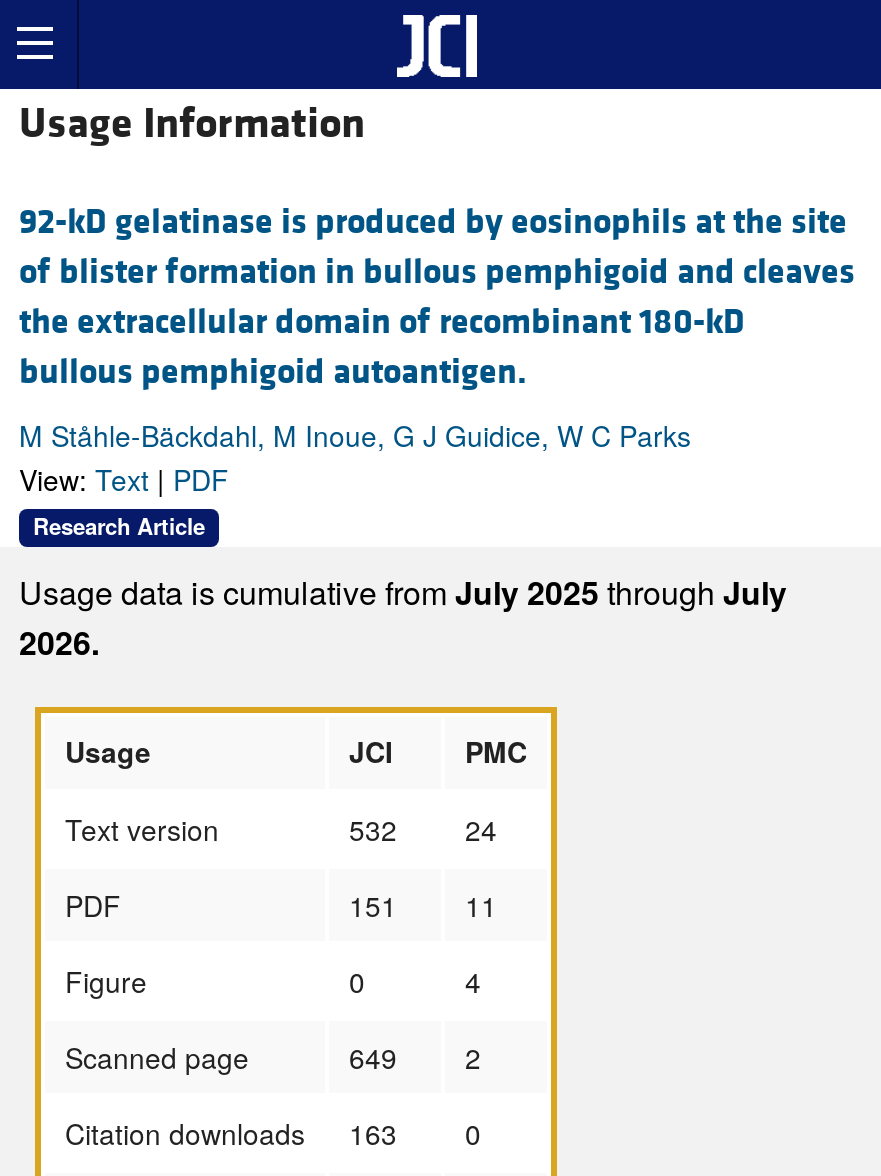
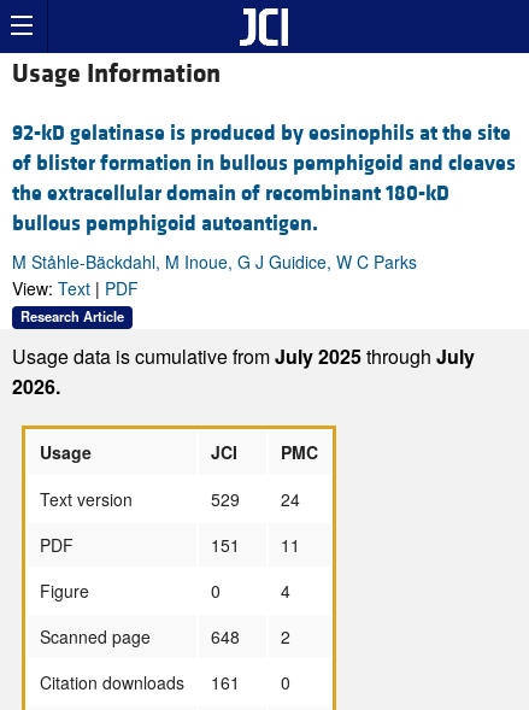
- 532 24
+ 529 24

- 649 2
+ 648 2

- Citation downloads 163 0
+ Citation downloads 161 0
